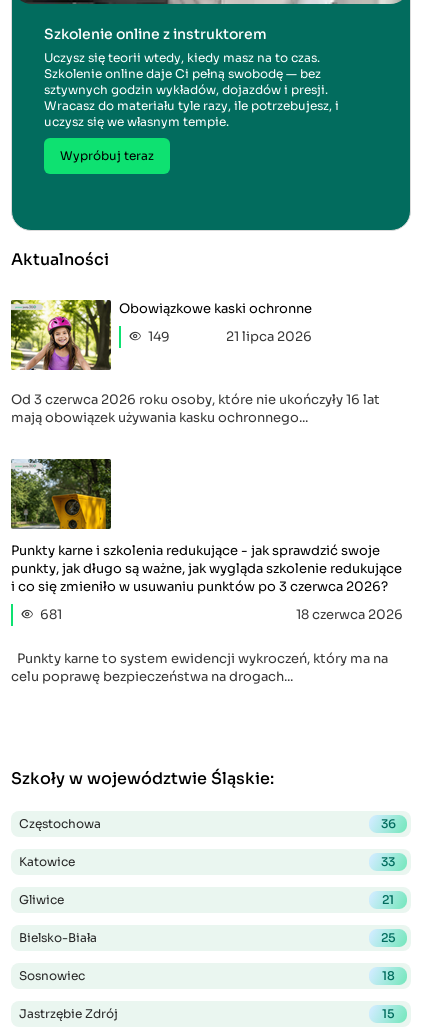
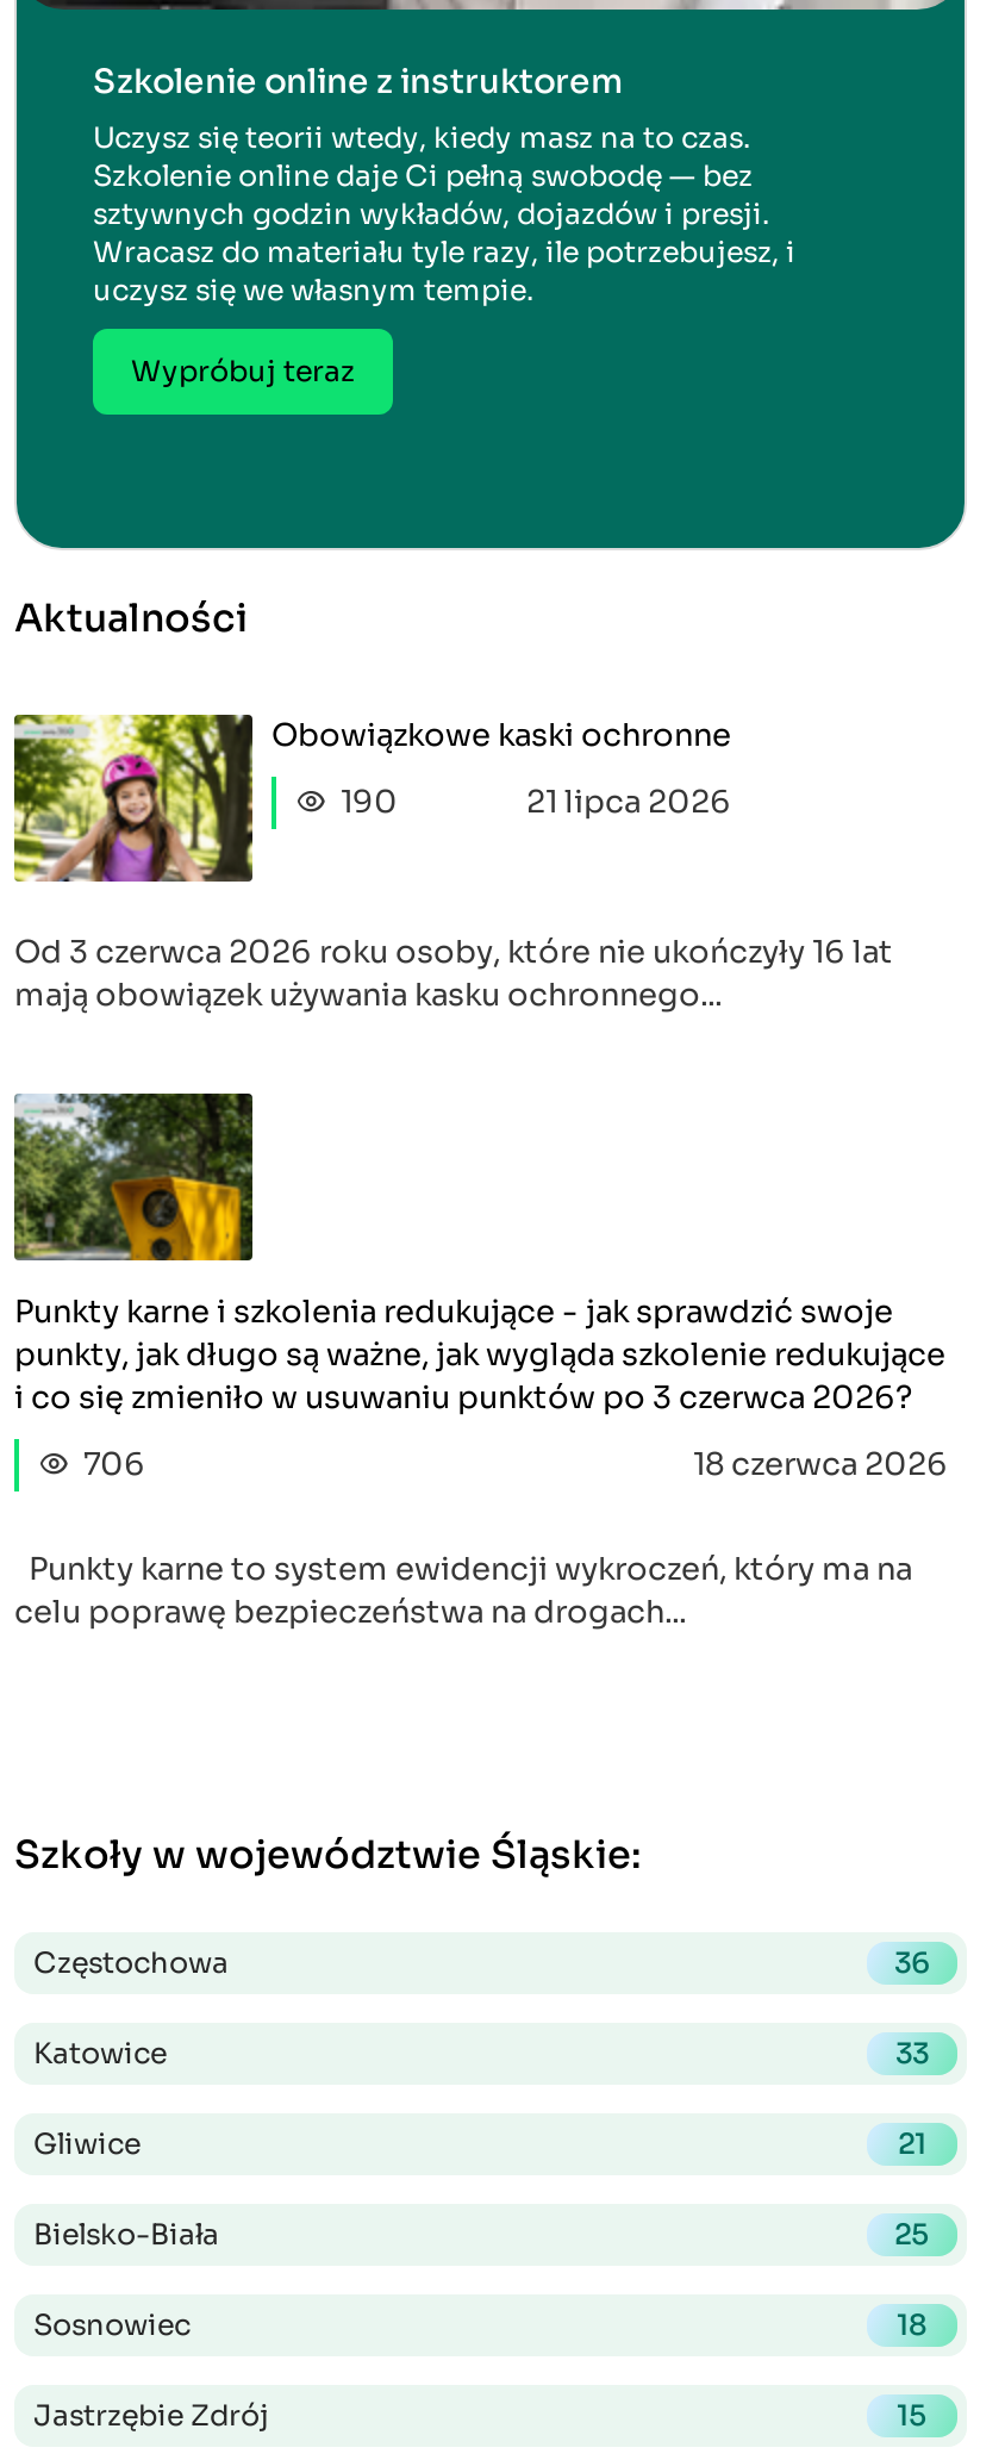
- 149
+ 190

- 681
+ 706
